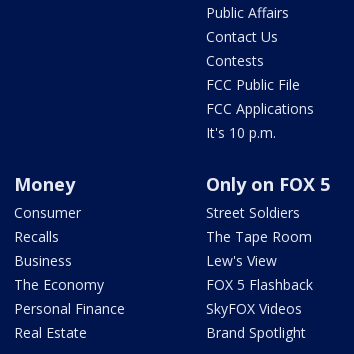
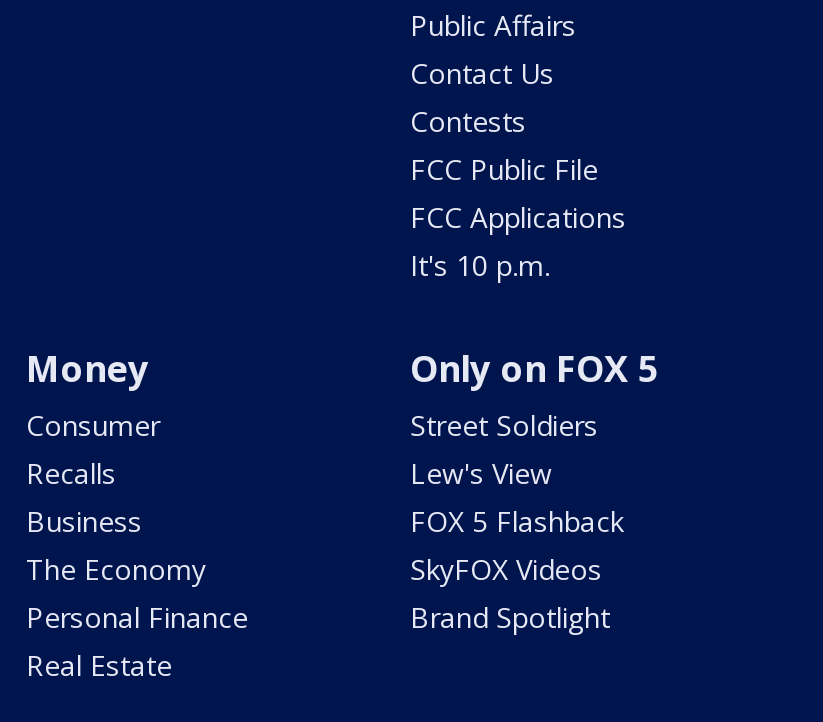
- The Tape Room

moved up: Lew's View | FOX 5 Flashback | SkyFOX Videos | Brand Spotlight
